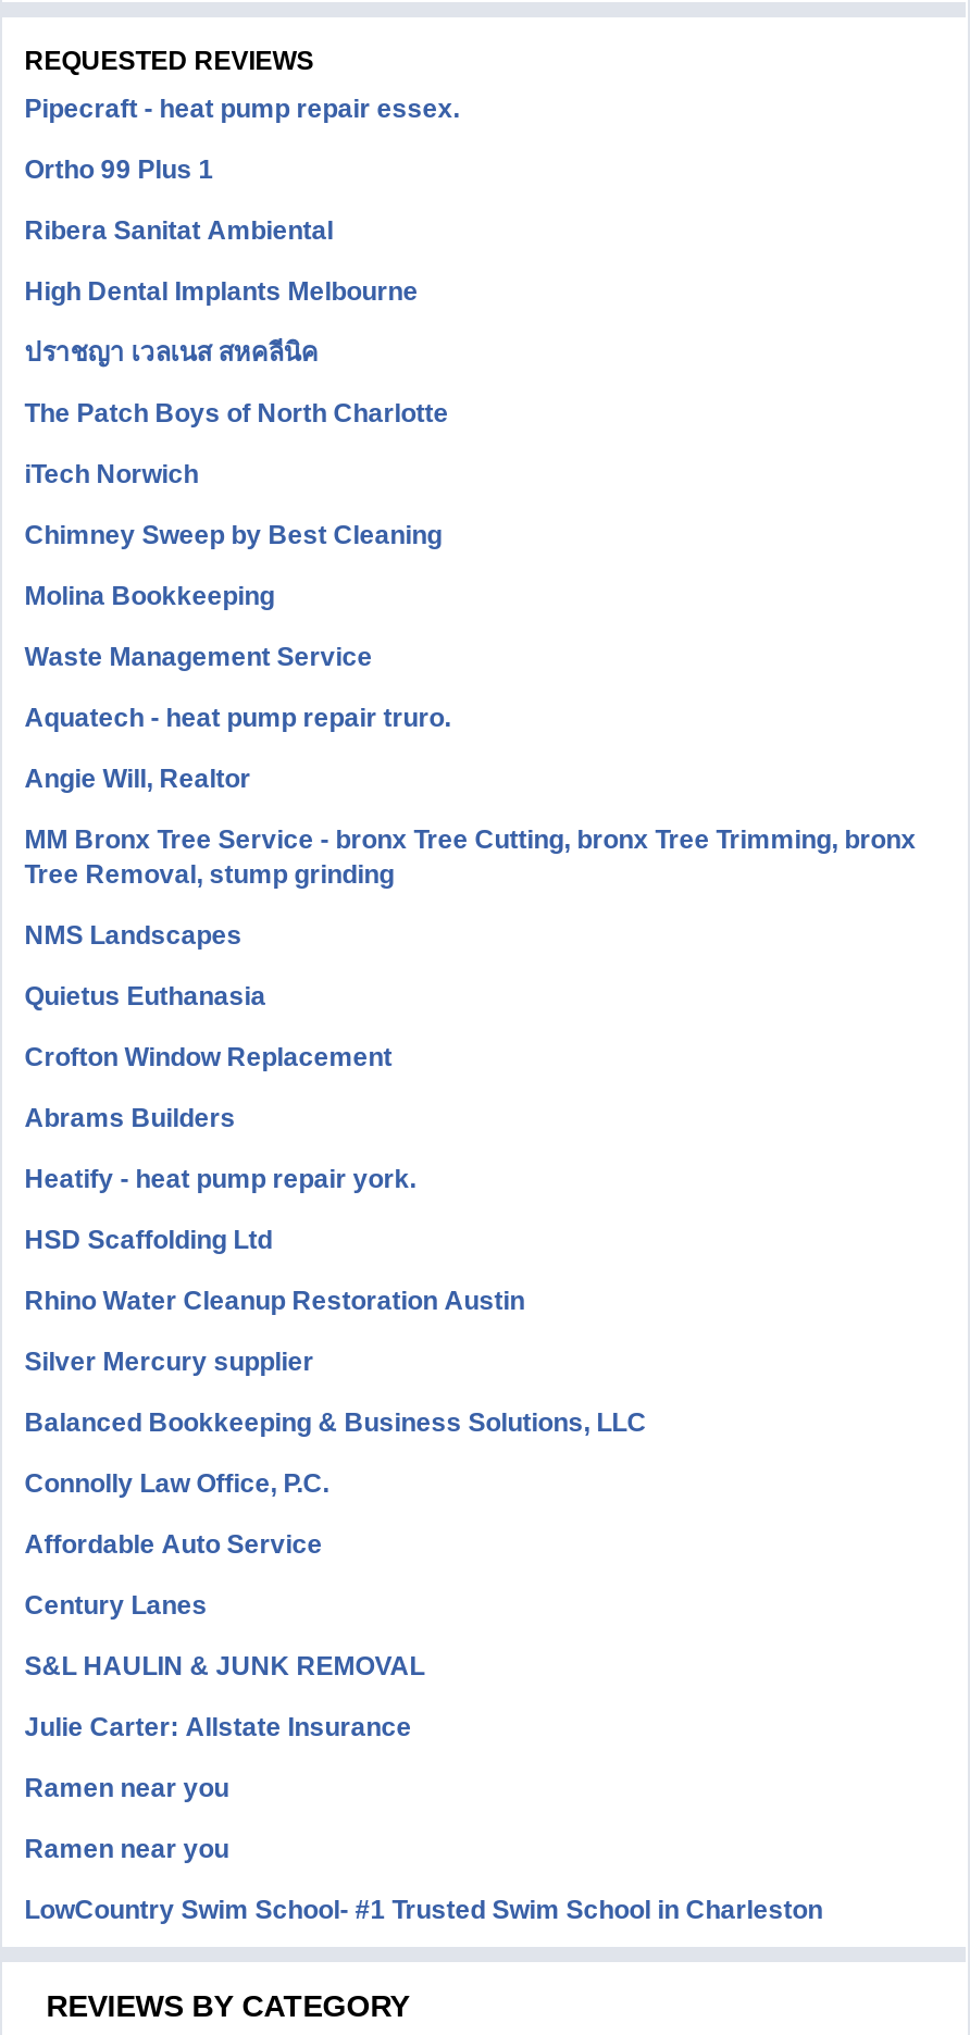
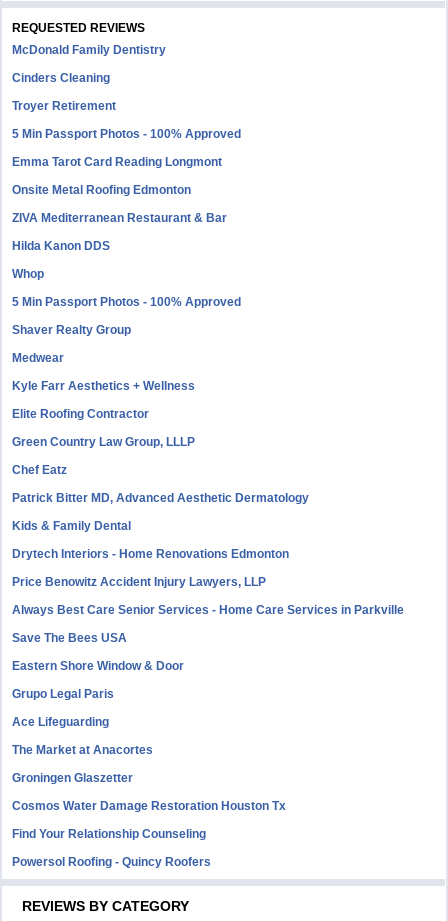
- Pipecraft - heat pump repair essex.
+ McDonald Family Dentistry

- Ortho 99 Plus 1
+ Cinders Cleaning

- Ribera Sanitat Ambiental
+ Troyer Retirement

- High Dental Implants Melbourne
+ 5 Min Passport Photos - 100% Approved

- ปราชญา เวลเนส สหคลีนิค
+ Emma Tarot Card Reading Longmont

- The Patch Boys of North Charlotte
+ Onsite Metal Roofing Edmonton

- iTech Norwich
+ ZIVA Mediterranean Restaurant & Bar

- Chimney Sweep by Best Cleaning
+ Hilda Kanon DDS

- Molina Bookkeeping
+ Whop

- Waste Management Service
+ 5 Min Passport Photos - 100% Approved

- Aquatech - heat pump repair truro.
+ Shaver Realty Group

- Angie Will, Realtor
+ Medwear

- MM Bronx Tree Service - bronx Tree Cutting, bronx Tree Trimming, bronx
- Tree Removal, stump grinding
+ Kyle Farr Aesthetics + Wellness

- NMS Landscapes
+ Elite Roofing Contractor

- Quietus Euthanasia
+ Green Country Law Group, LLLP

- Crofton Window Replacement
+ Chef Eatz

- Abrams Builders
+ Patrick Bitter MD, Advanced Aesthetic Dermatology

- Heatify - heat pump repair york.
+ Kids & Family Dental

- HSD Scaffolding Ltd
+ Drytech Interiors - Home Renovations Edmonton

- Rhino Water Cleanup Restoration Austin
+ Price Benowitz Accident Injury Lawyers, LLP

- Silver Mercury supplier
+ Always Best Care Senior Services - Home Care Services in Parkville

- Balanced Bookkeeping & Business Solutions, LLC
+ Save The Bees USA

- Connolly Law Office, P.C.
+ Eastern Shore Window & Door

- Affordable Auto Service
+ Grupo Legal Paris

- Century Lanes
+ Ace Lifeguarding

- S&L HAULIN & JUNK REMOVAL
+ The Market at Anacortes

- Julie Carter: Allstate Insurance
+ Groningen Glaszetter

- Ramen near you
+ Cosmos Water Damage Restoration Houston Tx

- Ramen near you
+ Find Your Relationship Counseling

- LowCountry Swim School- #1 Trusted Swim School in Charleston
+ Powersol Roofing - Quincy Roofers
